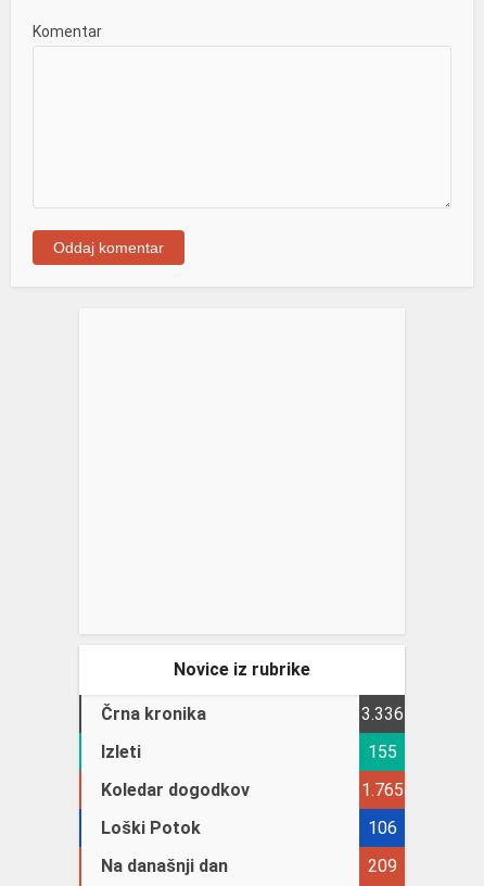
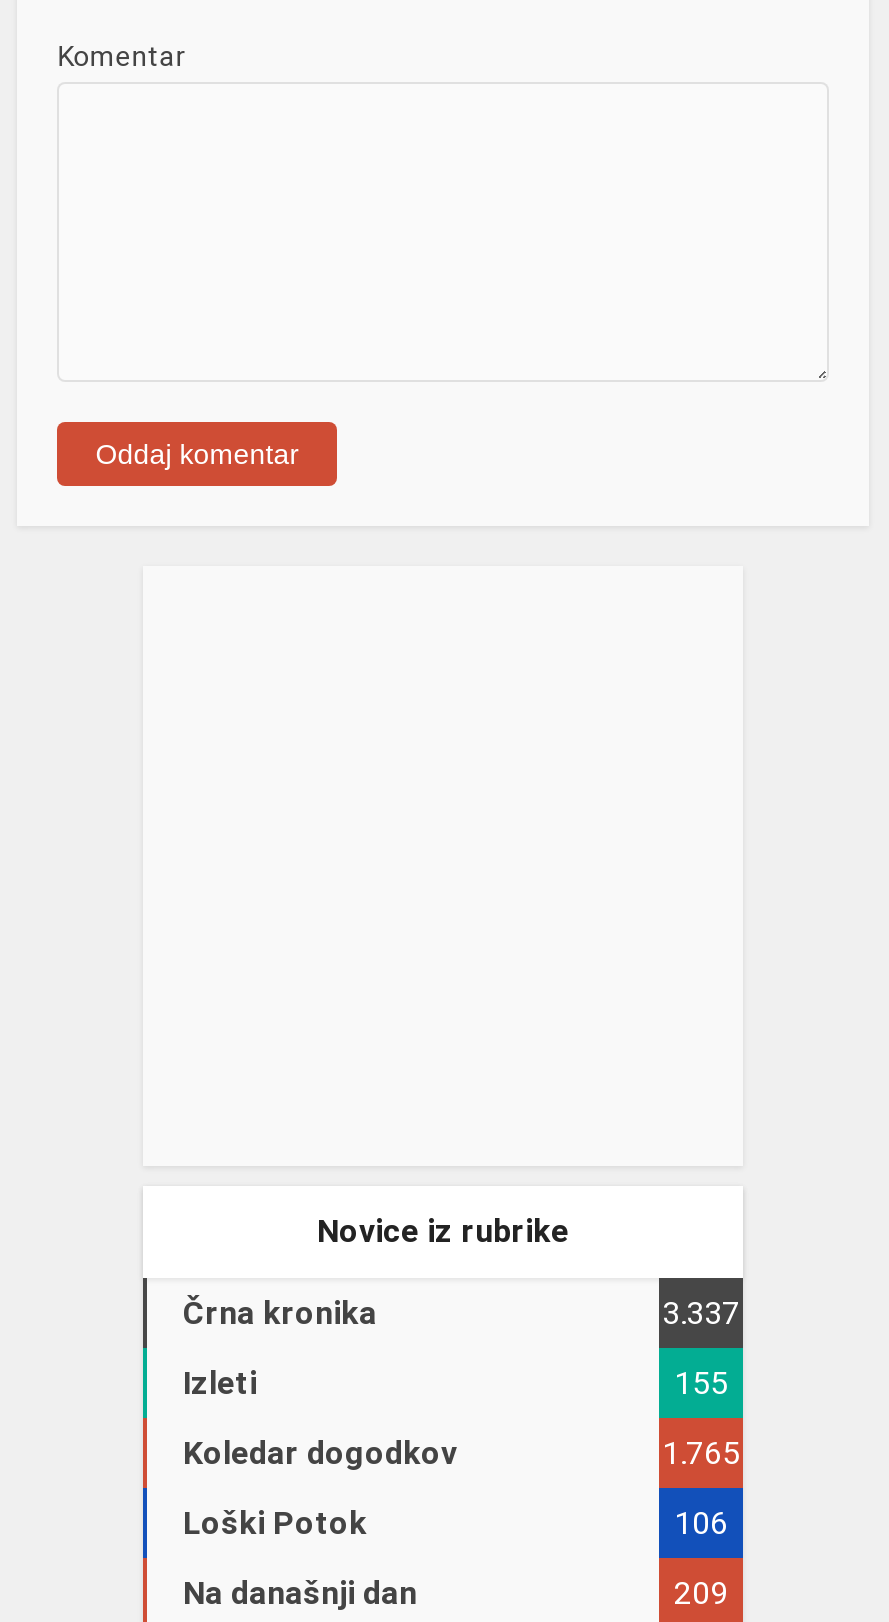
- 3.336
+ 3.337
